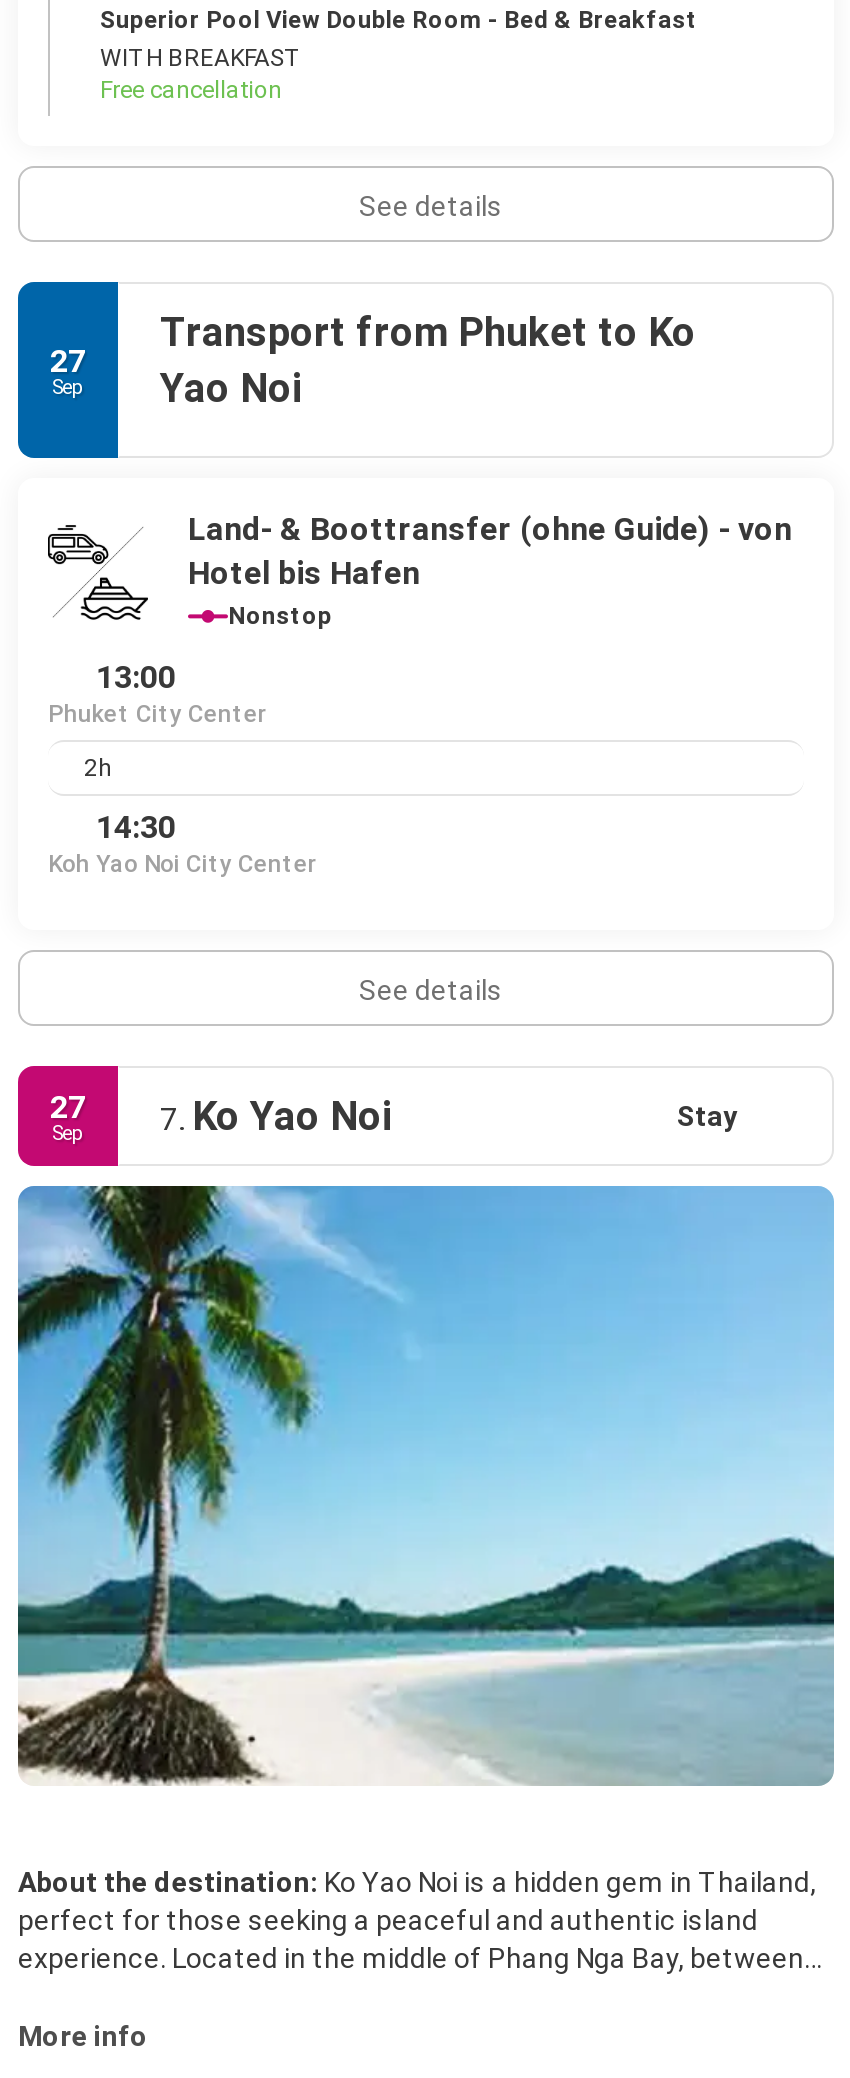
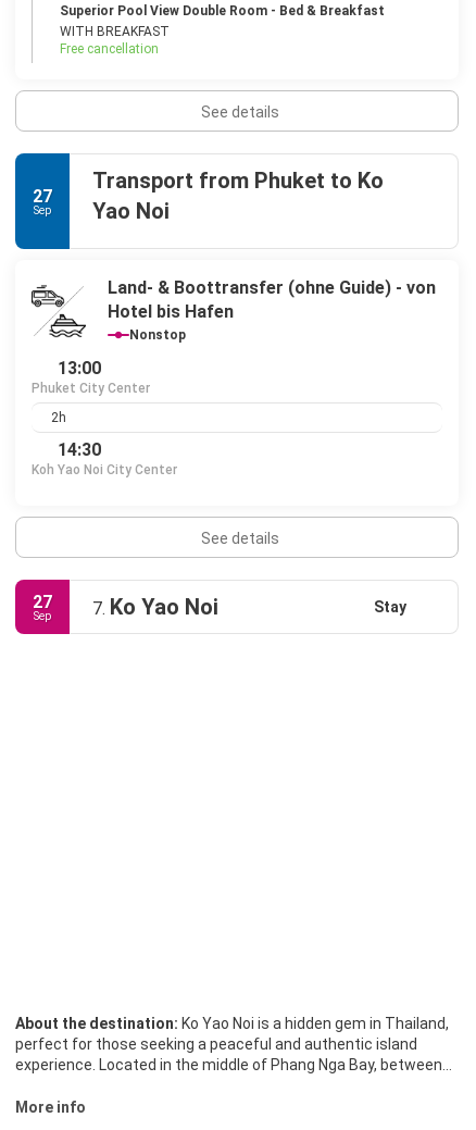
- [image]
